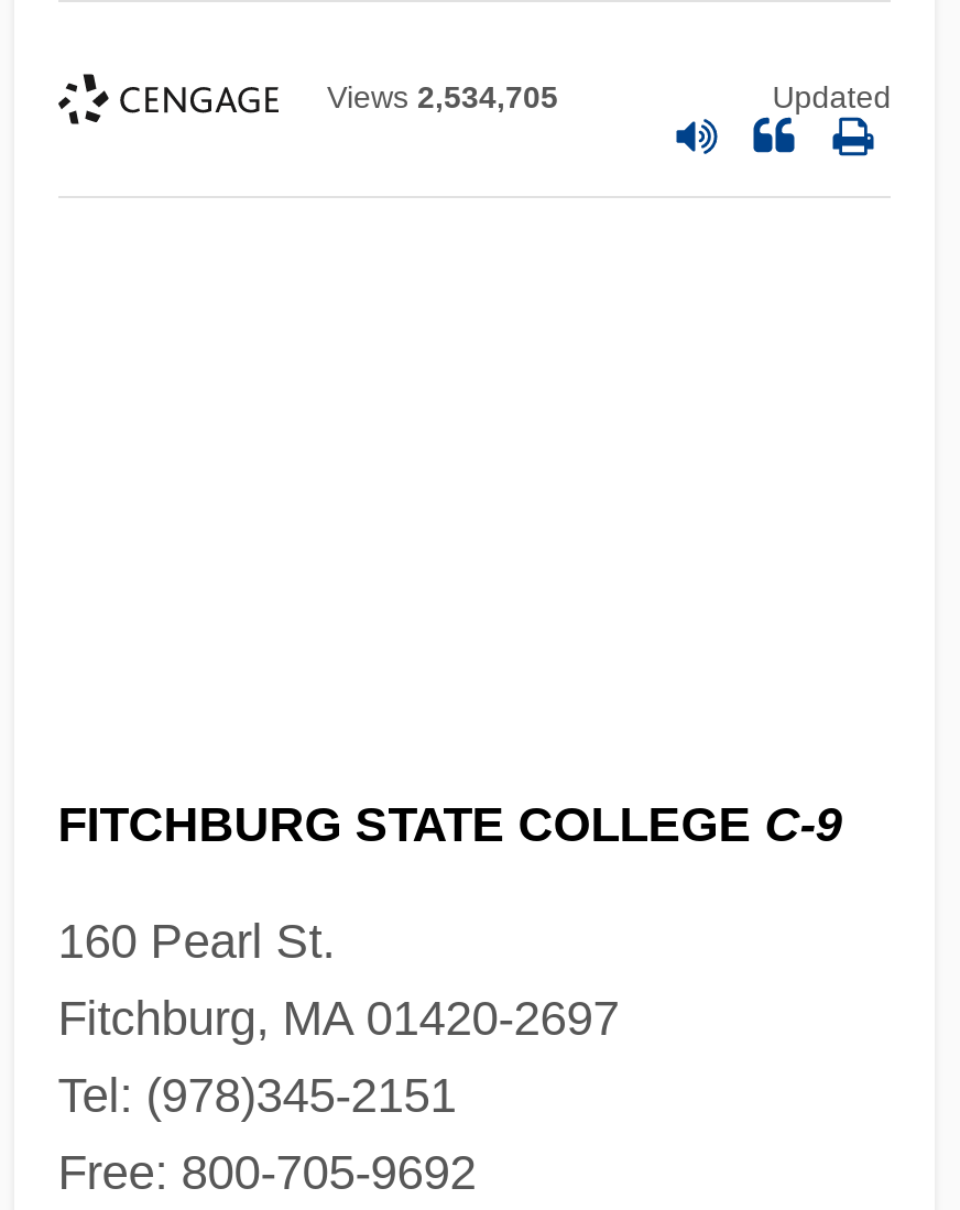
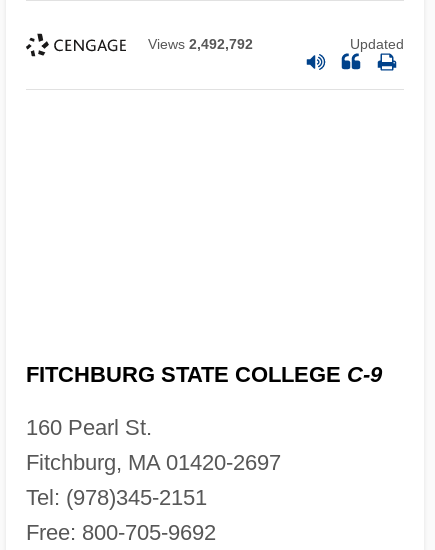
- Views 2,534,705
+ Views 2,492,792
